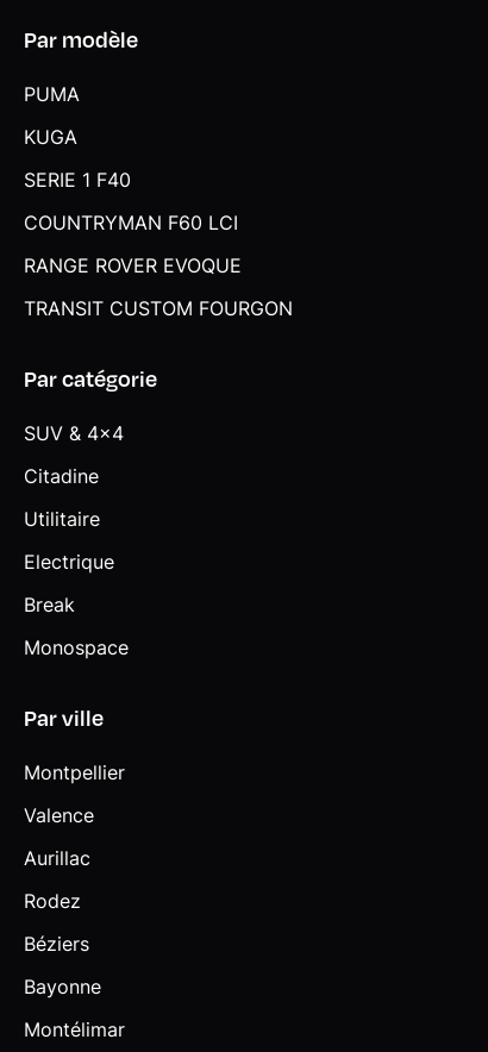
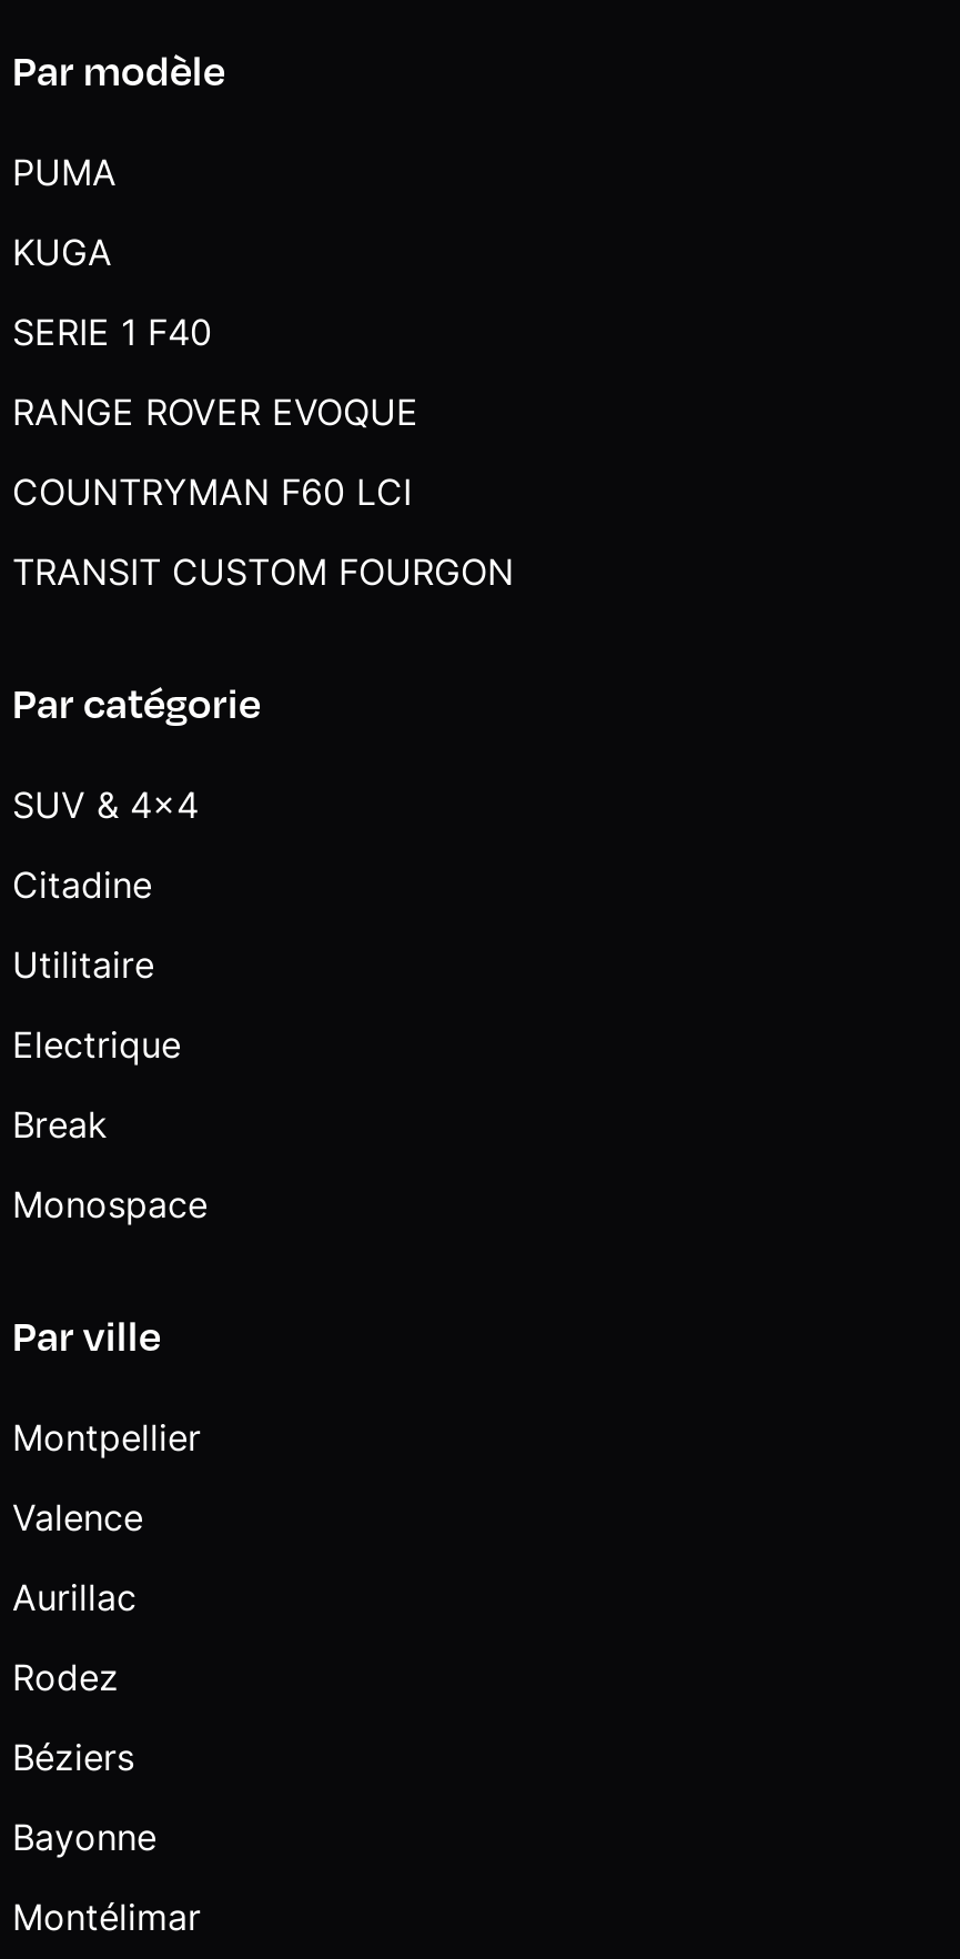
moved down: COUNTRYMAN F60 LCI

moved up: RANGE ROVER EVOQUE
